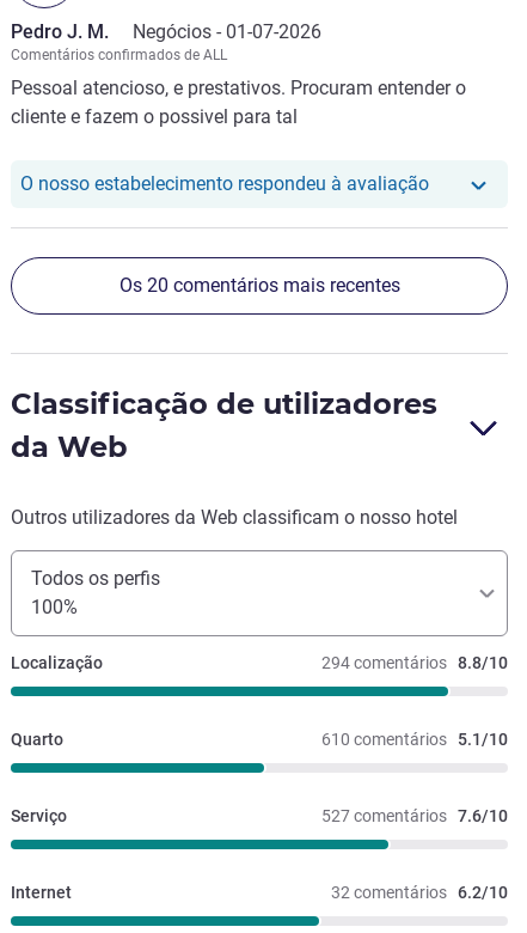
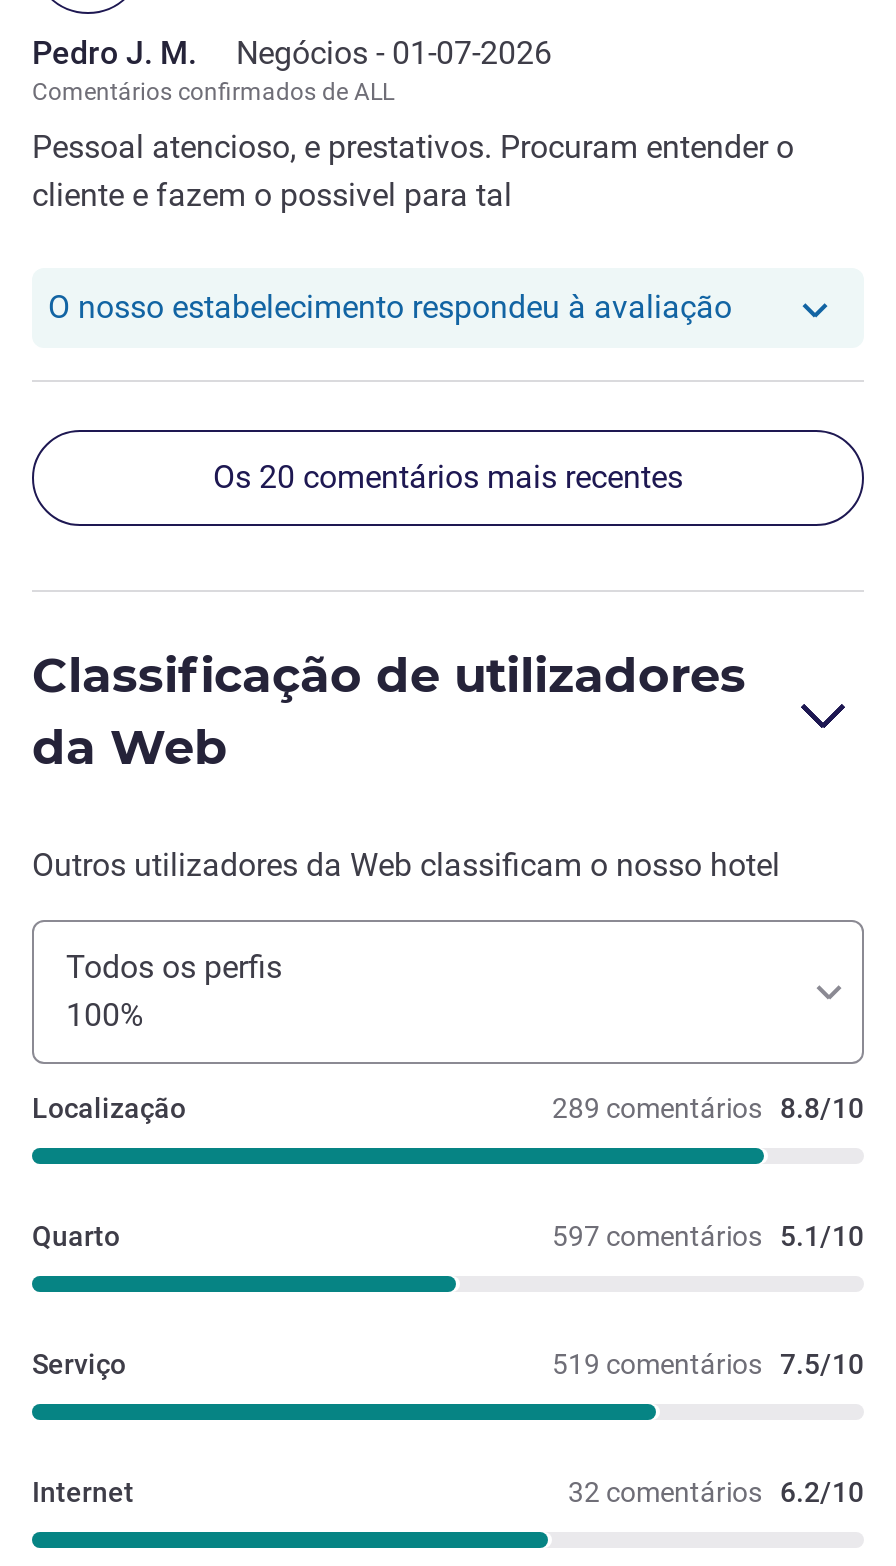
- 294 comentários 8.8/10
+ 289 comentários 8.8/10

- 610 comentários 5.1/10
+ 597 comentários 5.1/10

- 527 comentários 7.6/10
+ 519 comentários 7.5/10
